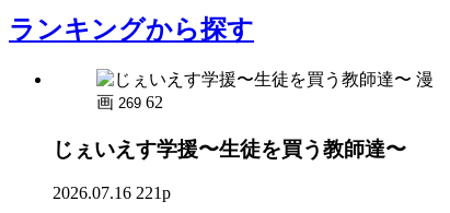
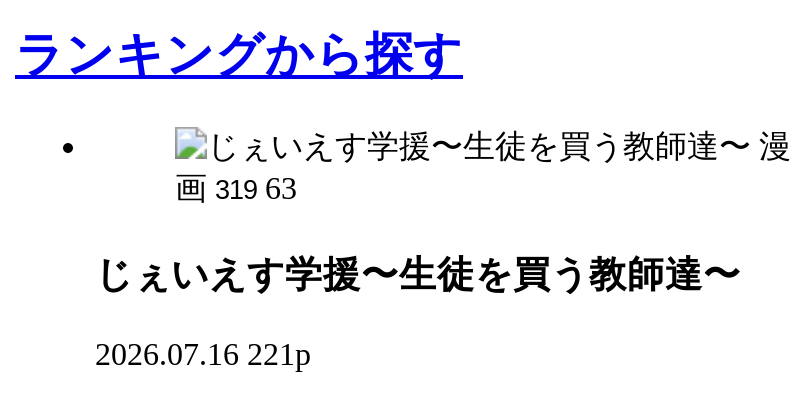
- 画 269 62
+ 画 319 63
